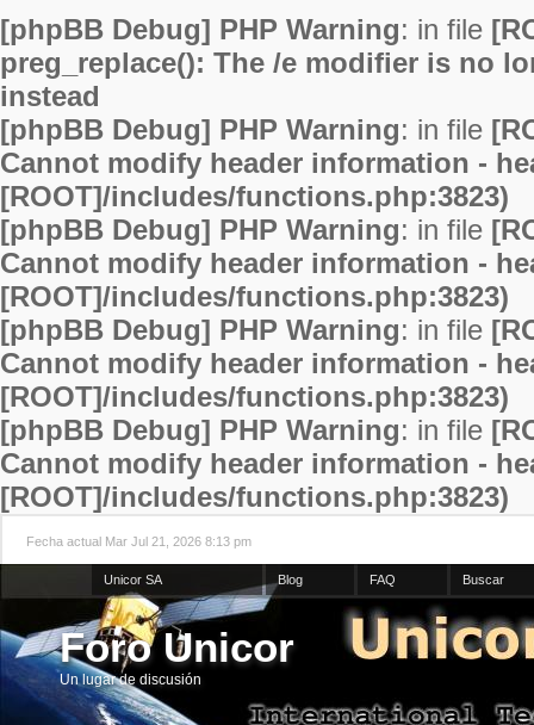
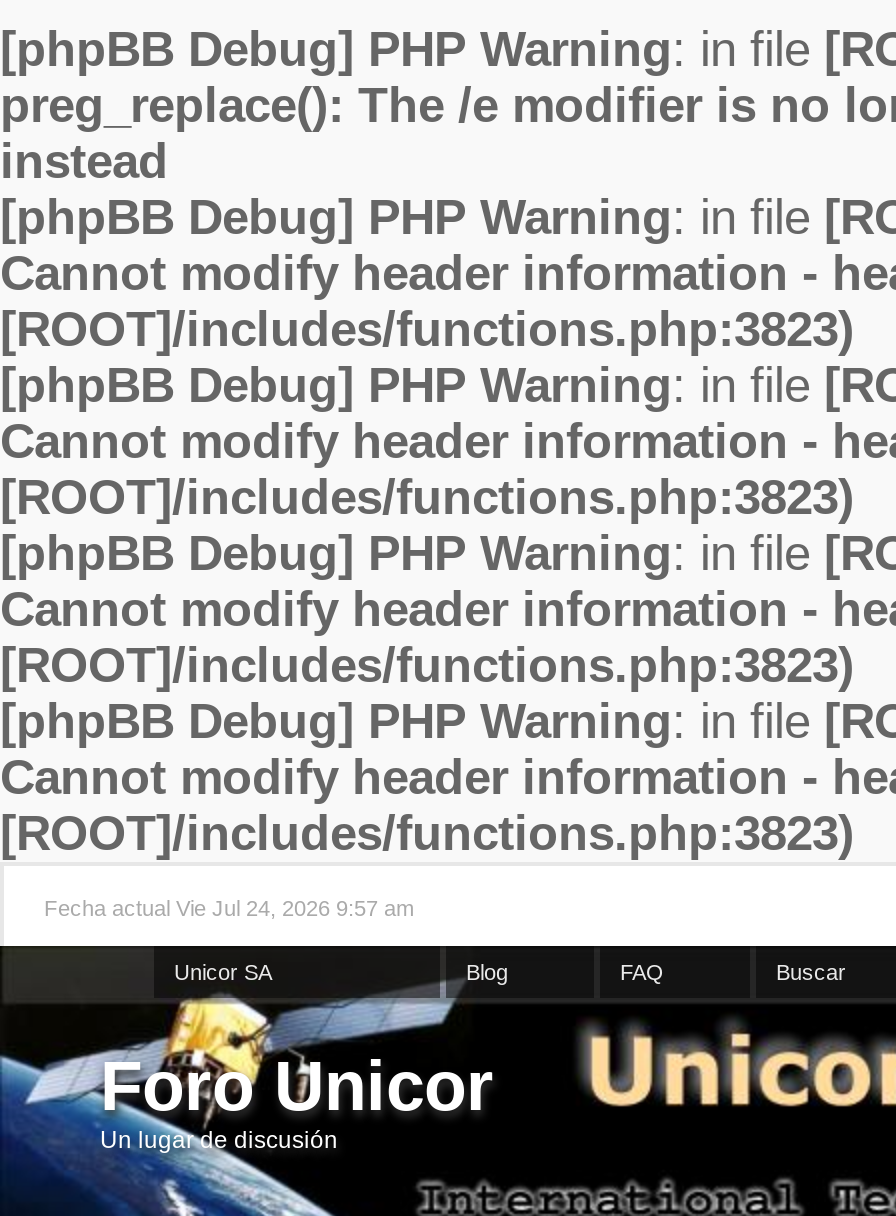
- Fecha actual Mar Jul 21, 2026 8:13 pm
+ Fecha actual Vie Jul 24, 2026 9:57 am
